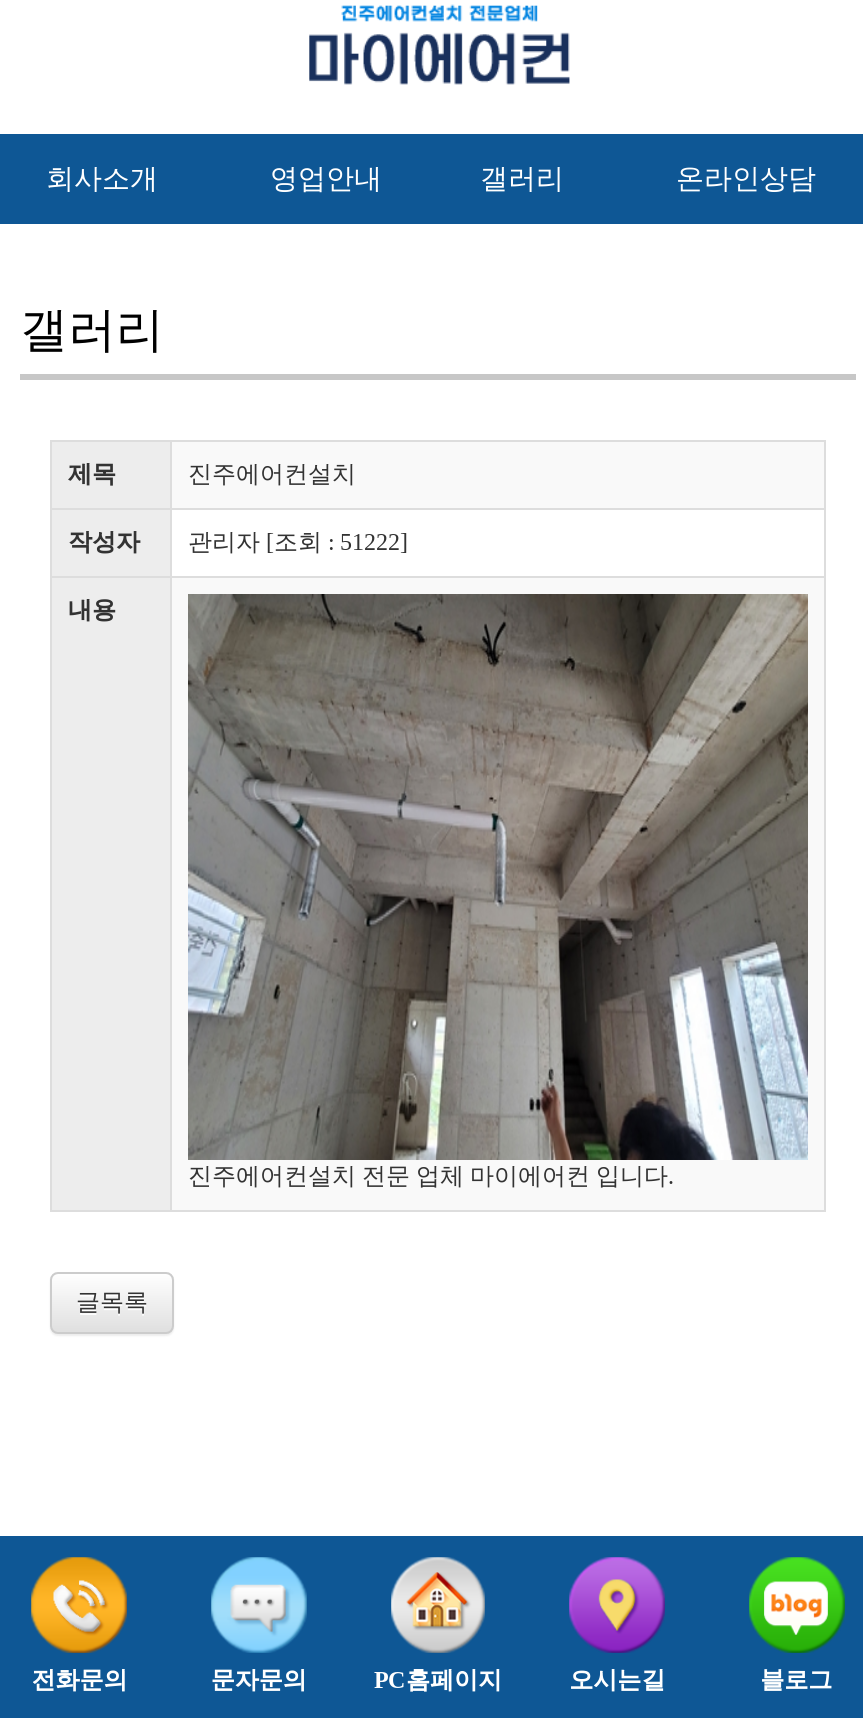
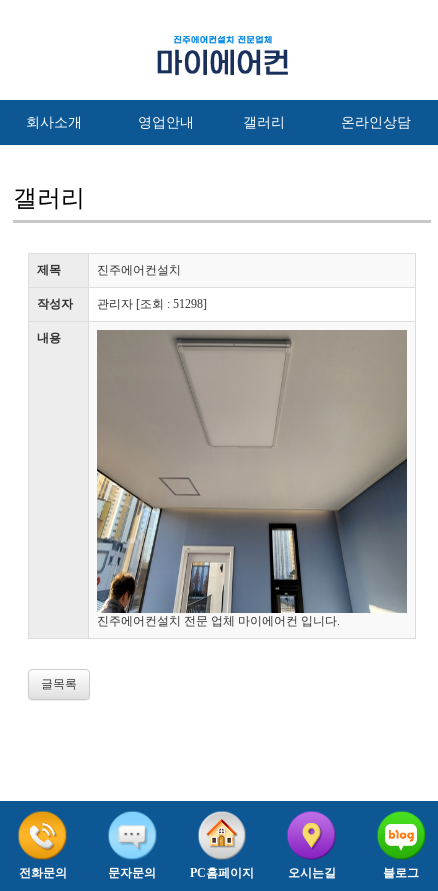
- 작성자 관리자 [조회 : 51222]
+ 작성자 관리자 [조회 : 51298]

- [image]
+ [image]
